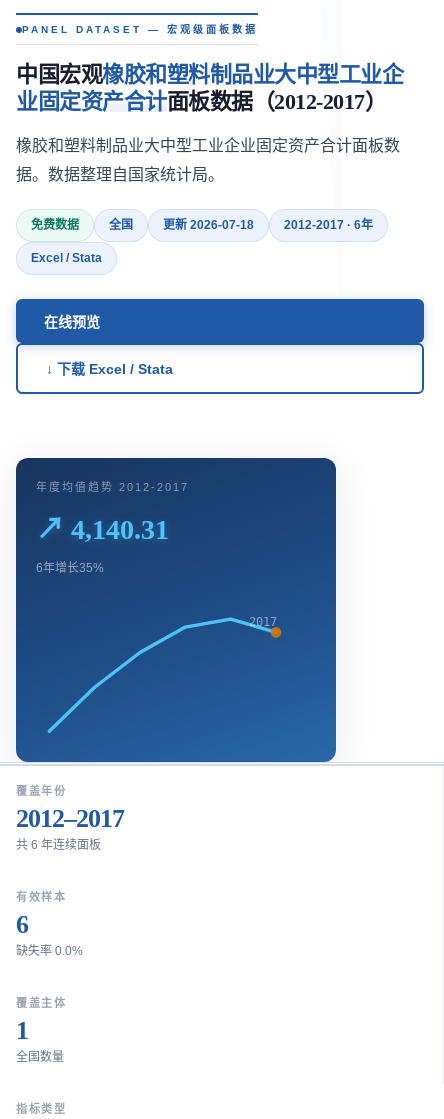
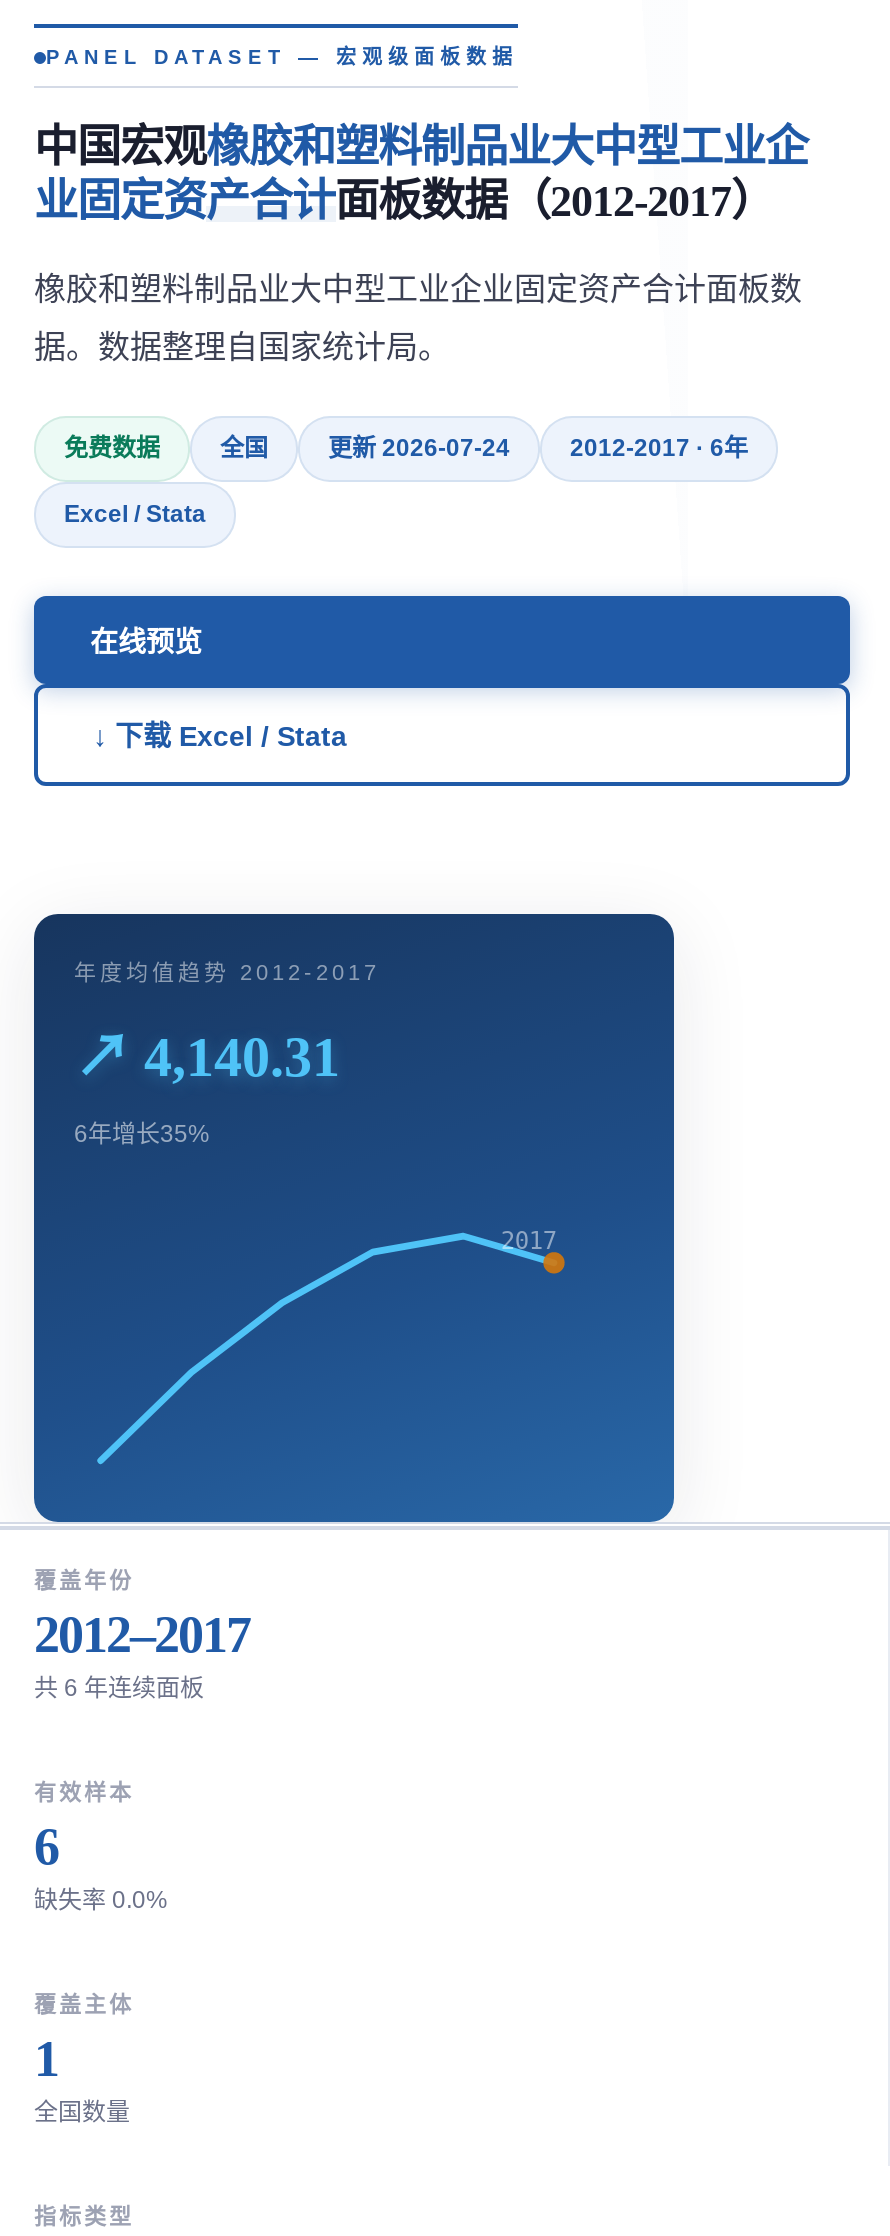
- 更新 2026-07-18
+ 更新 2026-07-24
